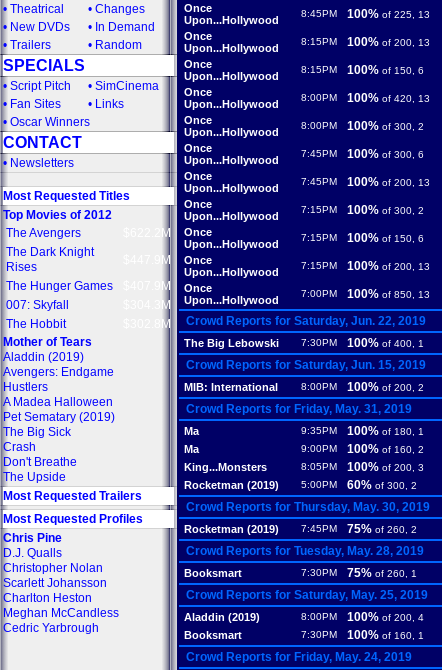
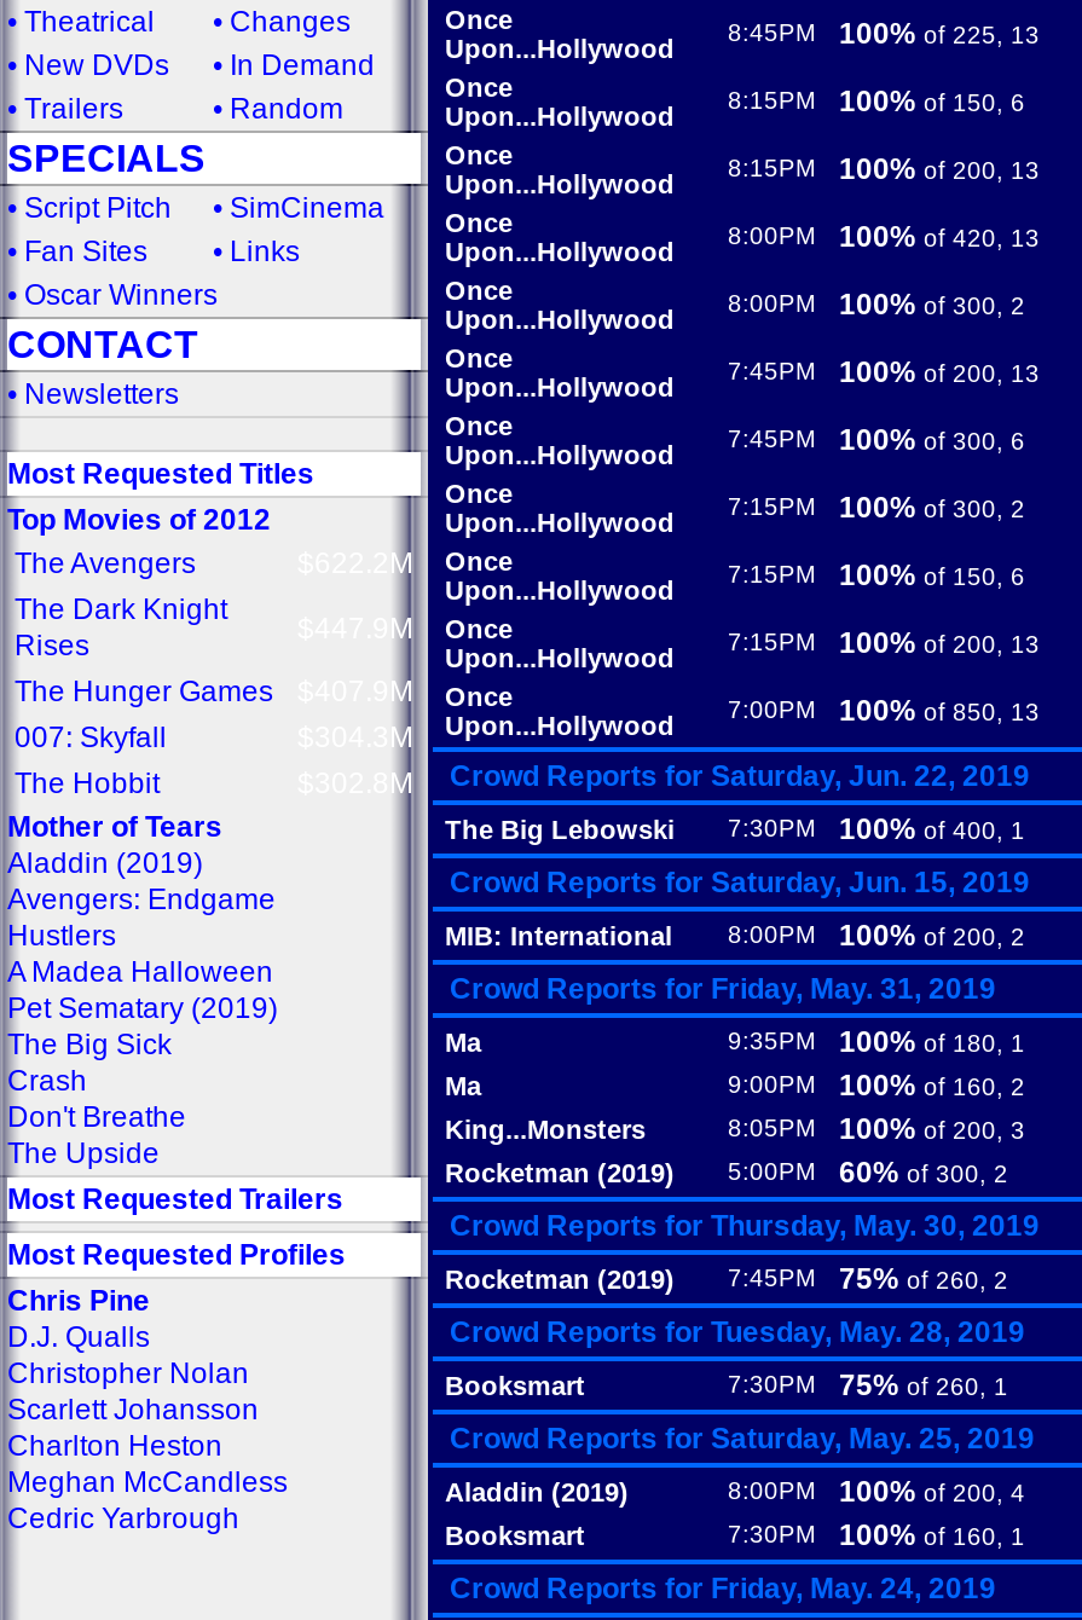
- 8:15PM 100% of 200, 13
+ 8:15PM 100% of 150, 6

- 8:15PM 100% of 150, 6
+ 8:15PM 100% of 200, 13

- 7:45PM 100% of 300, 6
+ 7:45PM 100% of 200, 13

- 7:45PM 100% of 200, 13
+ 7:45PM 100% of 300, 6
